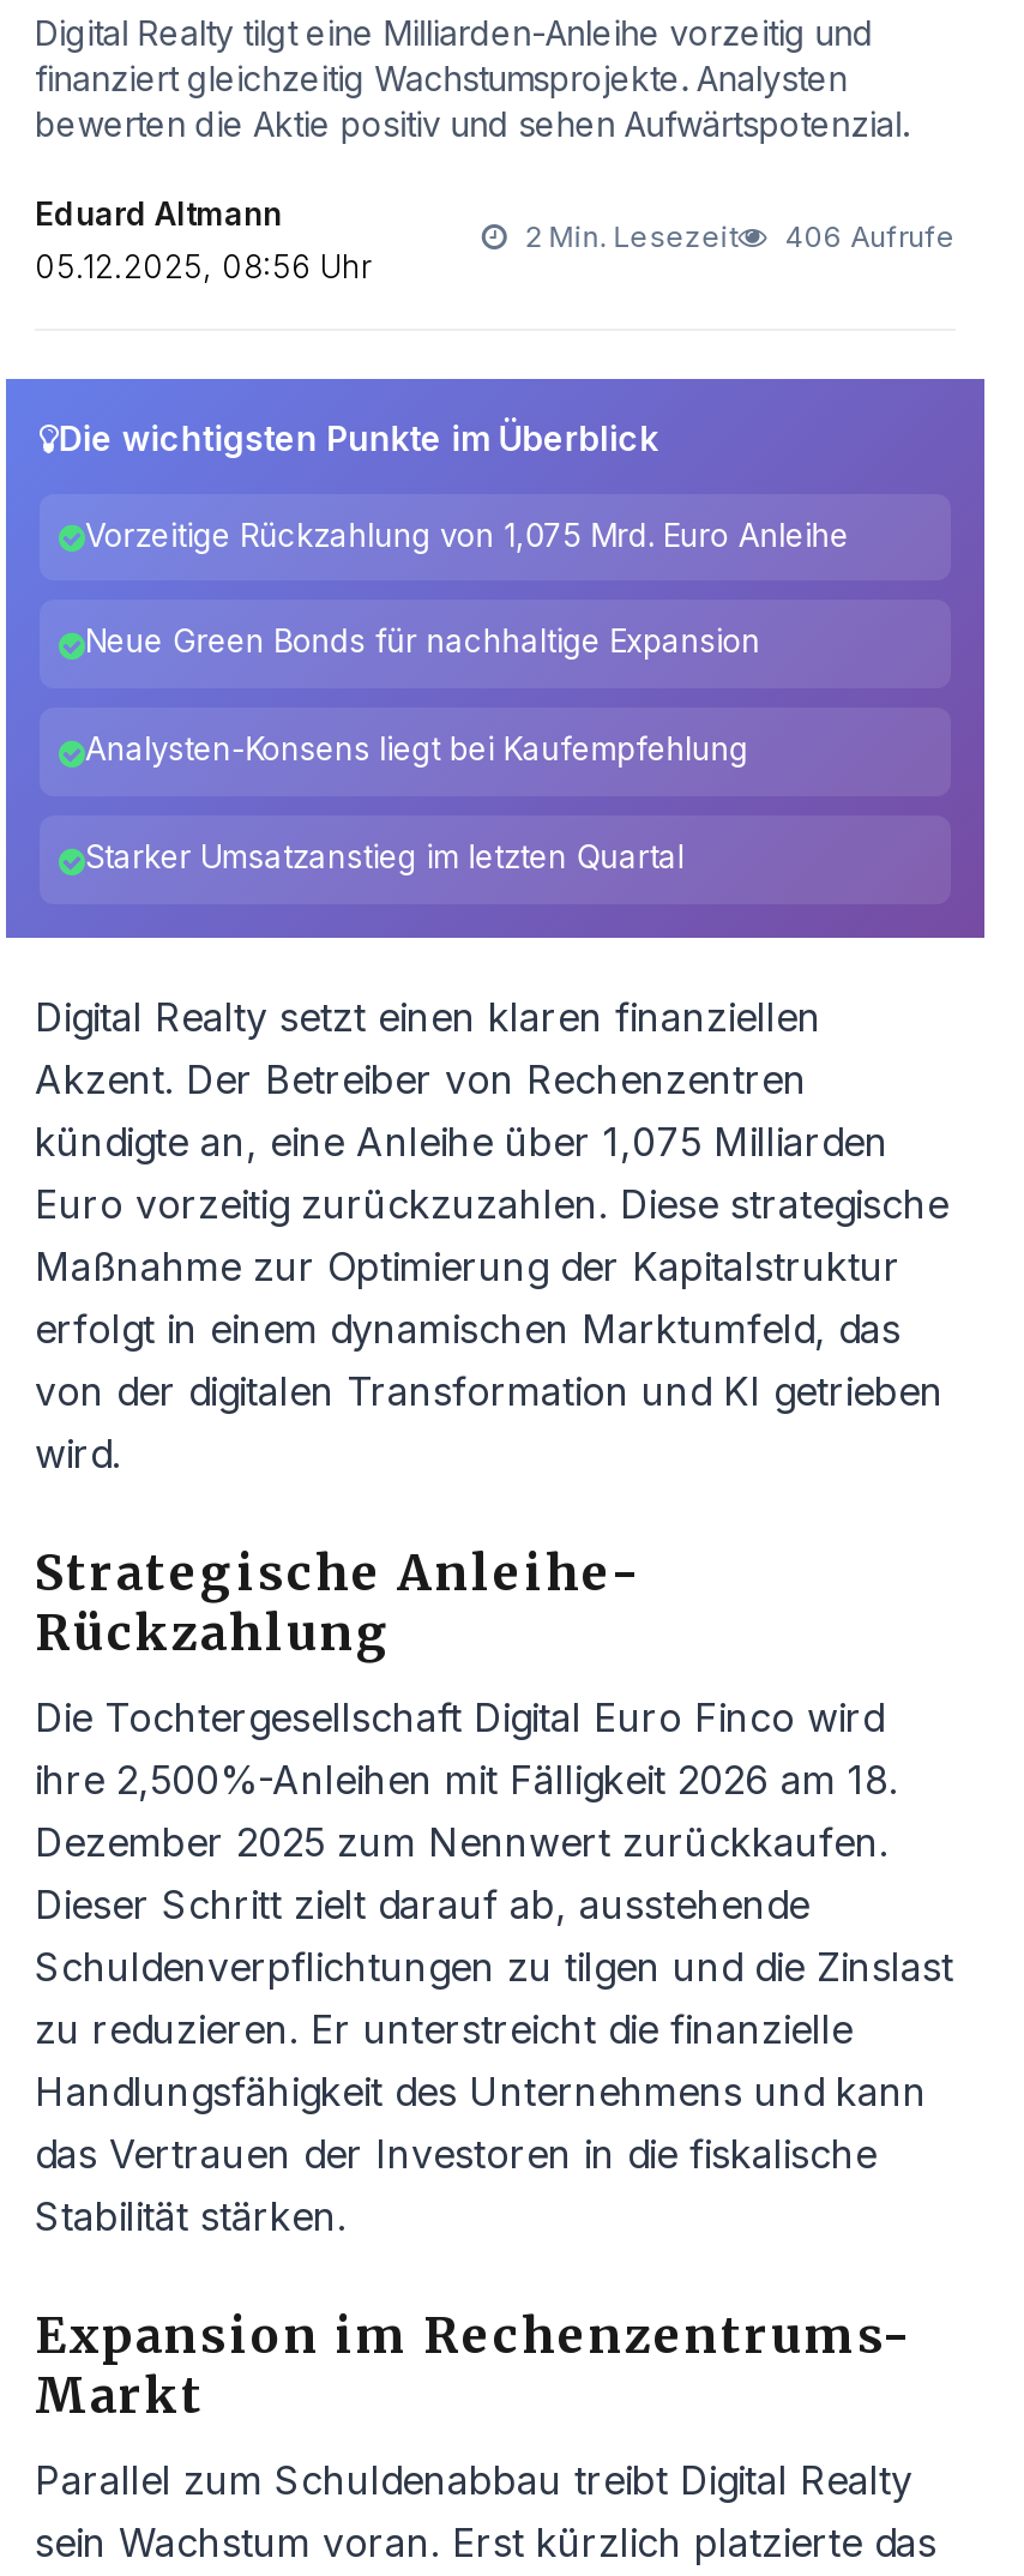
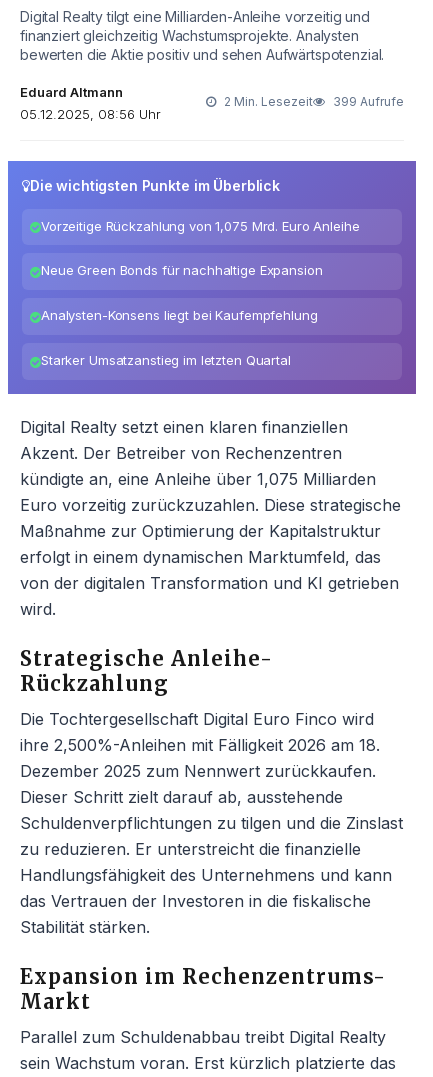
- 2 Min. Lesezeit 406 Aufrufe
+ 2 Min. Lesezeit 399 Aufrufe
